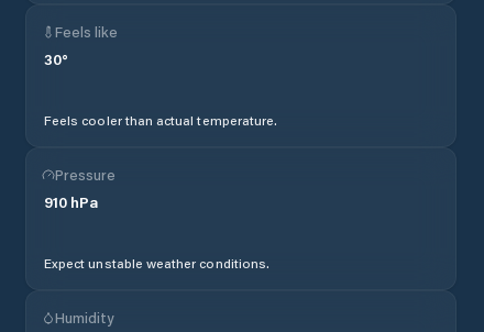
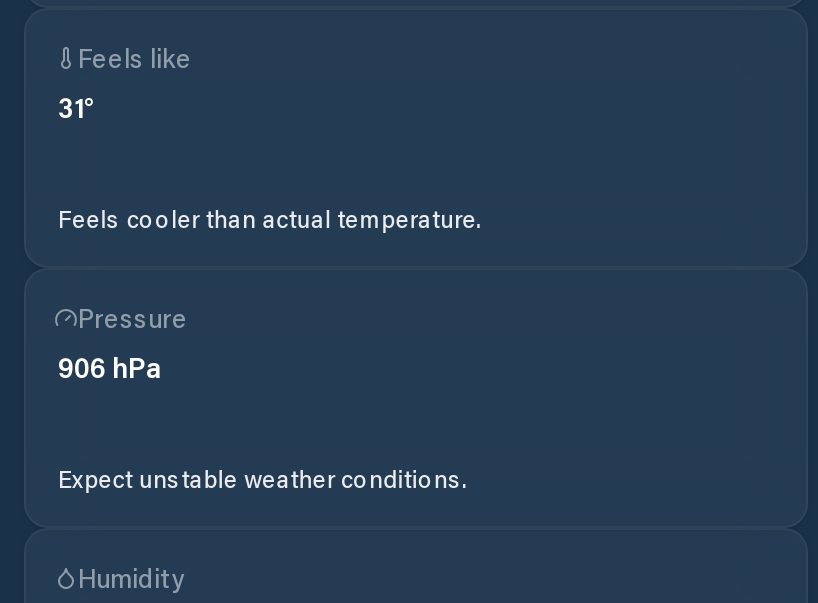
- 30°
+ 31°

- 910 hPa
+ 906 hPa
